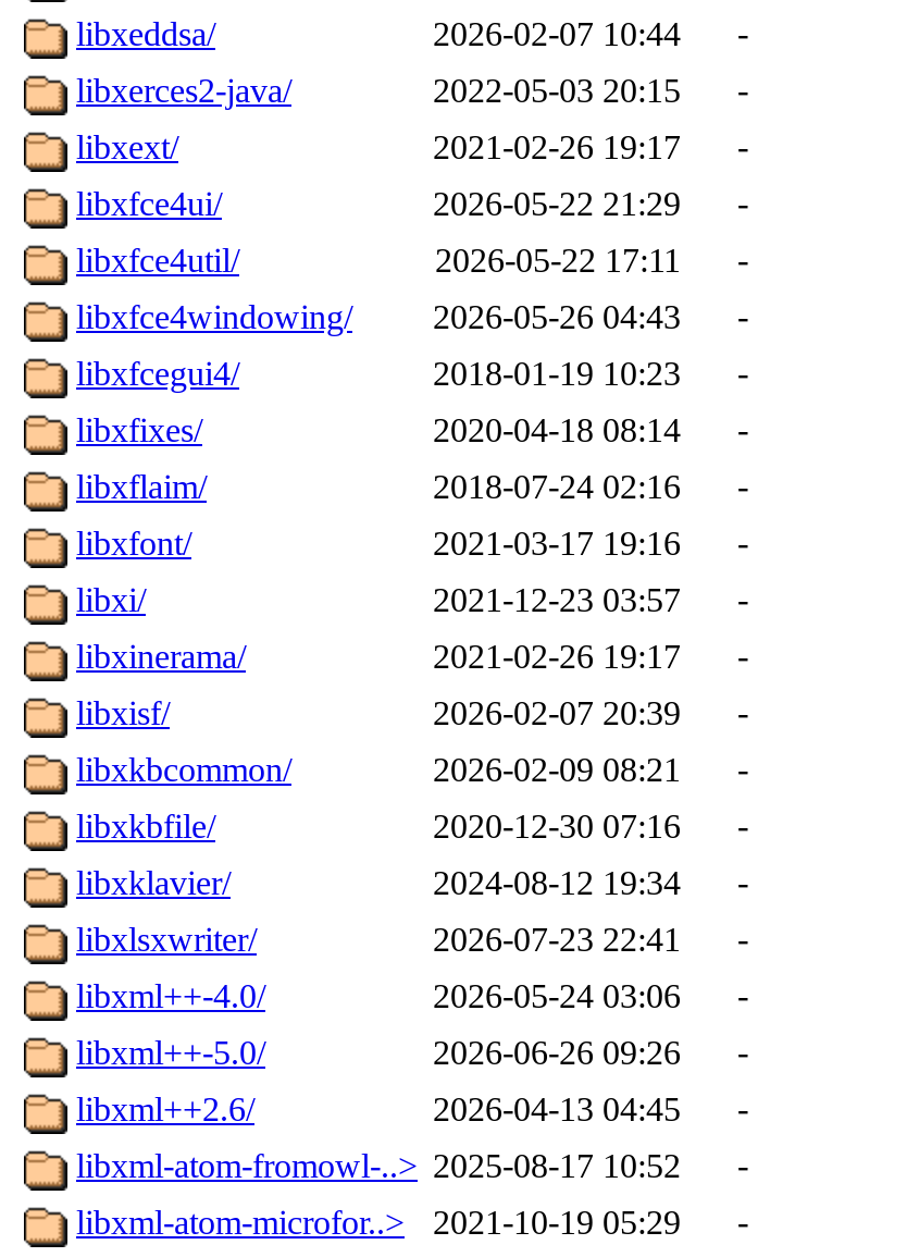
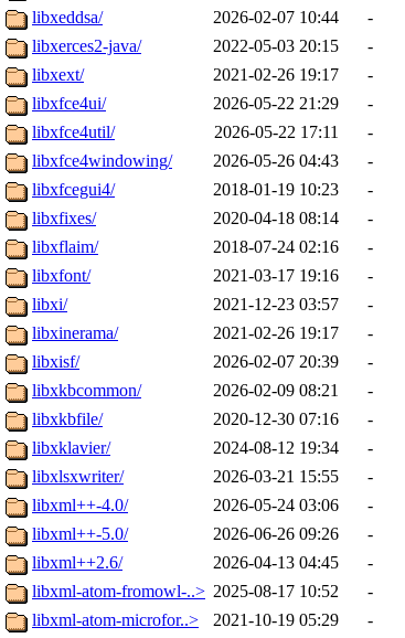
- 2026-07-23 22:41
+ 2026-03-21 15:55
